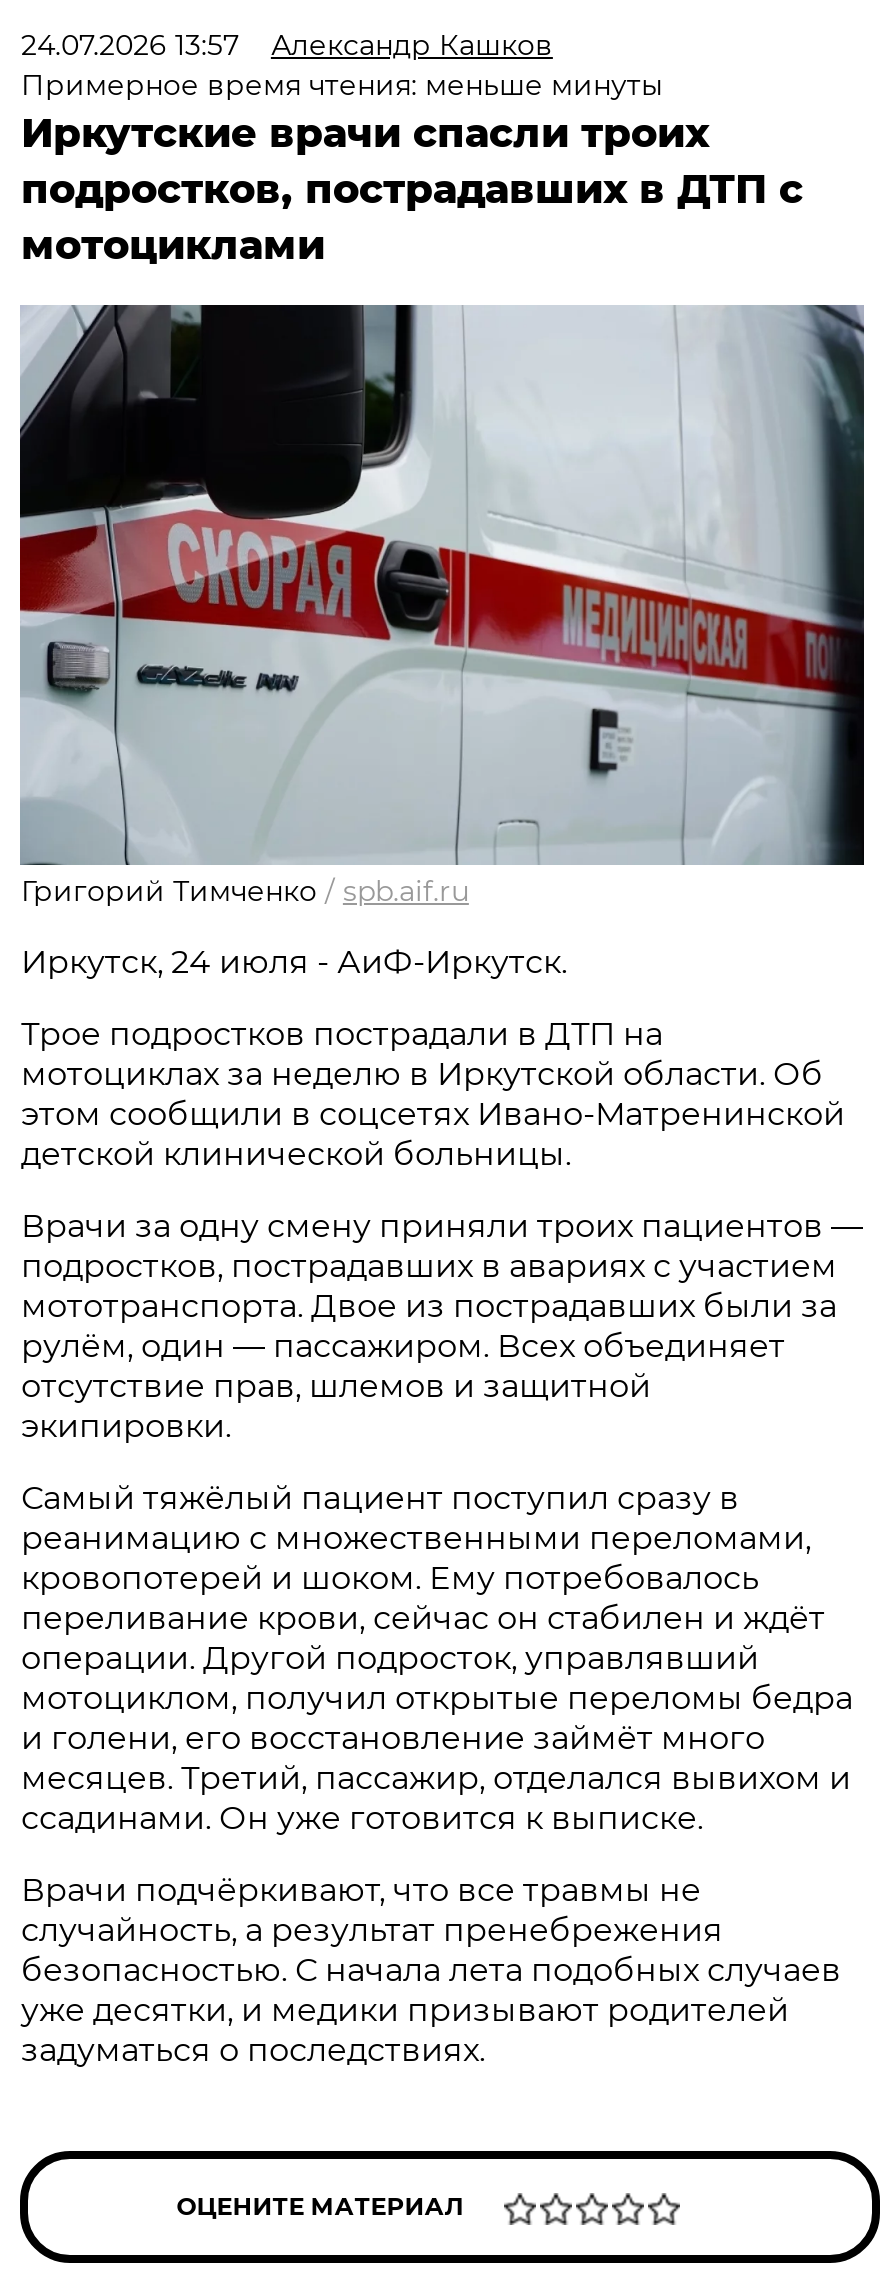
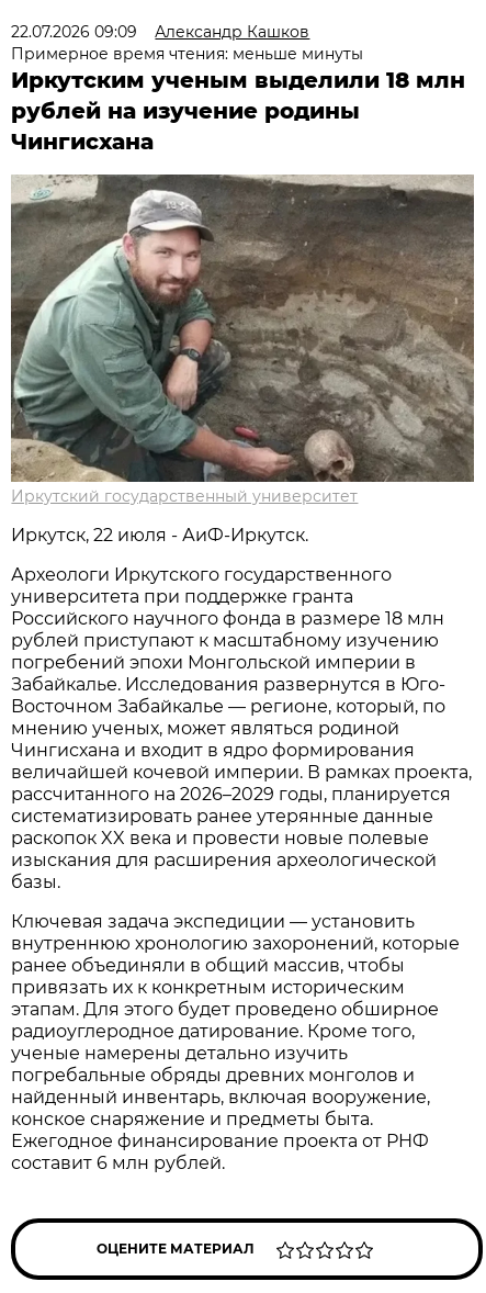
- 24.07.2026 13:57 Александр Кашков
+ 22.07.2026 09:09 Александр Кашков

- Иркутские врачи спасли троих
- подростков, пострадавших в ДТП с
- мотоциклами
+ Иркутским ученым выделили 18 млн
+ рублей на изучение родины
+ Чингисхана

- [image]
- Григорий Тимченко / spb.aif.ru
- Иркутск, 24 июля - АиФ-Иркутск.
- Трое подростков пострадали в ДТП на
- мотоциклах за неделю в Иркутской области. Об
- этом сообщили в соцсетях Ивано-Матренинской
- детской клинической больницы.
- Врачи за одну смену приняли троих пациентов —
- подростков, пострадавших в авариях с участием
- мототранспорта. Двое из пострадавших были за
- рулём, один — пассажиром. Всех объединяет
- отсутствие прав, шлемов и защитной
- экипировки.
- Самый тяжёлый пациент поступил сразу в
- реанимацию с множественными переломами,
- кровопотерей и шоком. Ему потребовалось
- переливание крови, сейчас он стабилен и ждёт
- операции. Другой подросток, управлявший
- мотоциклом, получил открытые переломы бедра
- и голени, его восстановление займёт много
- месяцев. Третий, пассажир, отделался вывихом и
- ссадинами. Он уже готовится к выписке.
- Врачи подчёркивают, что все травмы не
- случайность, а результат пренебрежения
- безопасностью. С начала лета подобных случаев
- уже десятки, и медики призывают родителей
- задуматься о последствиях.
+ [image]
+ Иркутский государственный университет
+ Иркутск, 22 июля - АиФ-Иркутск.
+ Археологи Иркутского государственного
+ университета при поддержке гранта
+ Российского научного фонда в размере 18 млн
+ рублей приступают к масштабному изучению
+ погребений эпохи Монгольской империи в
+ Забайкалье. Исследования развернутся в Юго-
+ Восточном Забайкалье — регионе, который, по
+ мнению ученых, может являться родиной
+ Чингисхана и входит в ядро формирования
+ величайшей кочевой империи. В рамках проекта,
+ рассчитанного на 2026–2029 годы, планируется
+ систематизировать ранее утерянные данные
+ раскопок XX века и провести новые полевые
+ изыскания для расширения археологической
+ базы.
+ Ключевая задача экспедиции — установить
+ внутреннюю хронологию захоронений, которые
+ ранее объединяли в общий массив, чтобы
+ привязать их к конкретным историческим
+ этапам. Для этого будет проведено обширное
+ радиоуглеродное датирование. Кроме того,
+ ученые намерены детально изучить
+ погребальные обряды древних монголов и
+ найденный инвентарь, включая вооружение,
+ конское снаряжение и предметы быта.
+ Ежегодное финансирование проекта от РНФ
+ составит 6 млн рублей.
